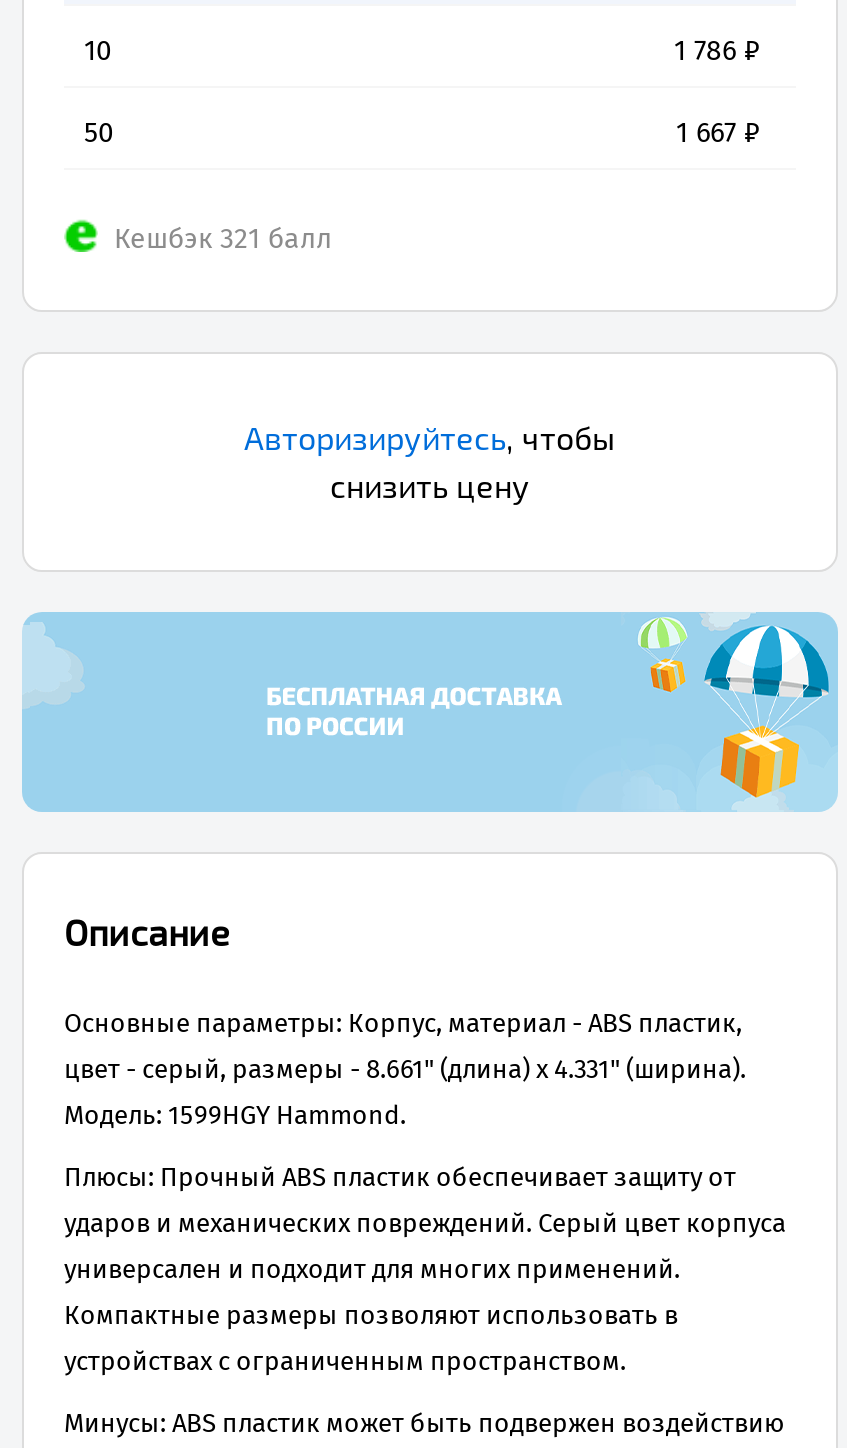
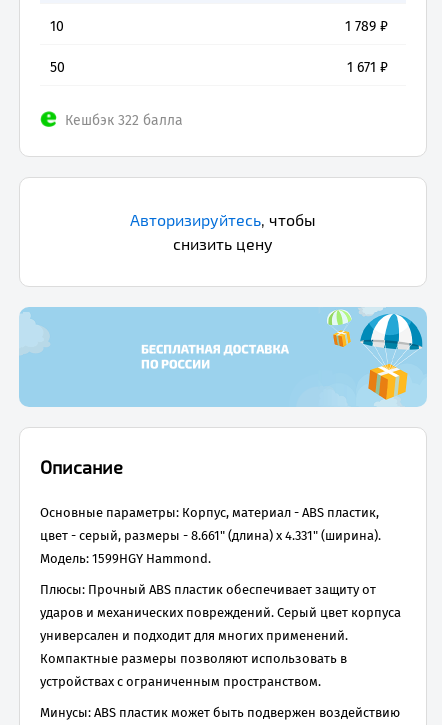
- 1 786 ₽
+ 1 789 ₽

- 1 667 ₽
+ 1 671 ₽

- Кешбэк 321 балл
+ Кешбэк 322 балла
